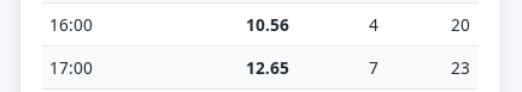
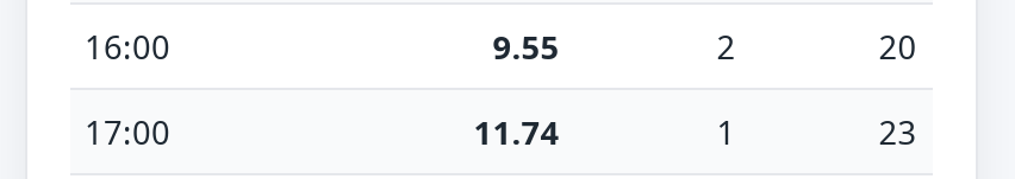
- 10.56
+ 9.55

- 4
+ 2

- 12.65
+ 11.74

- 7
+ 1
